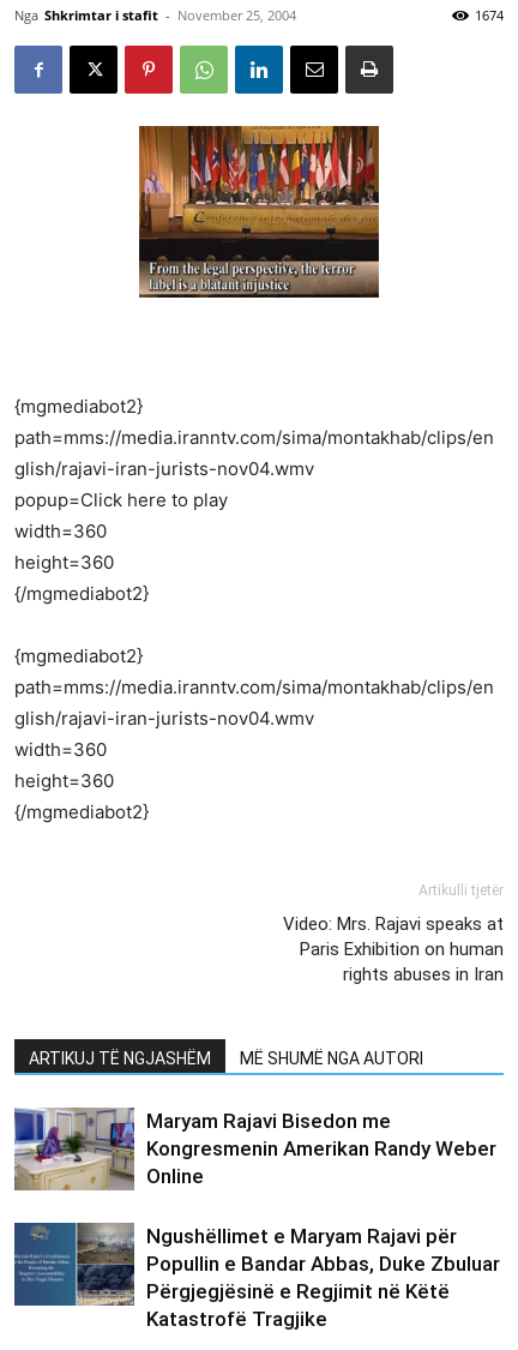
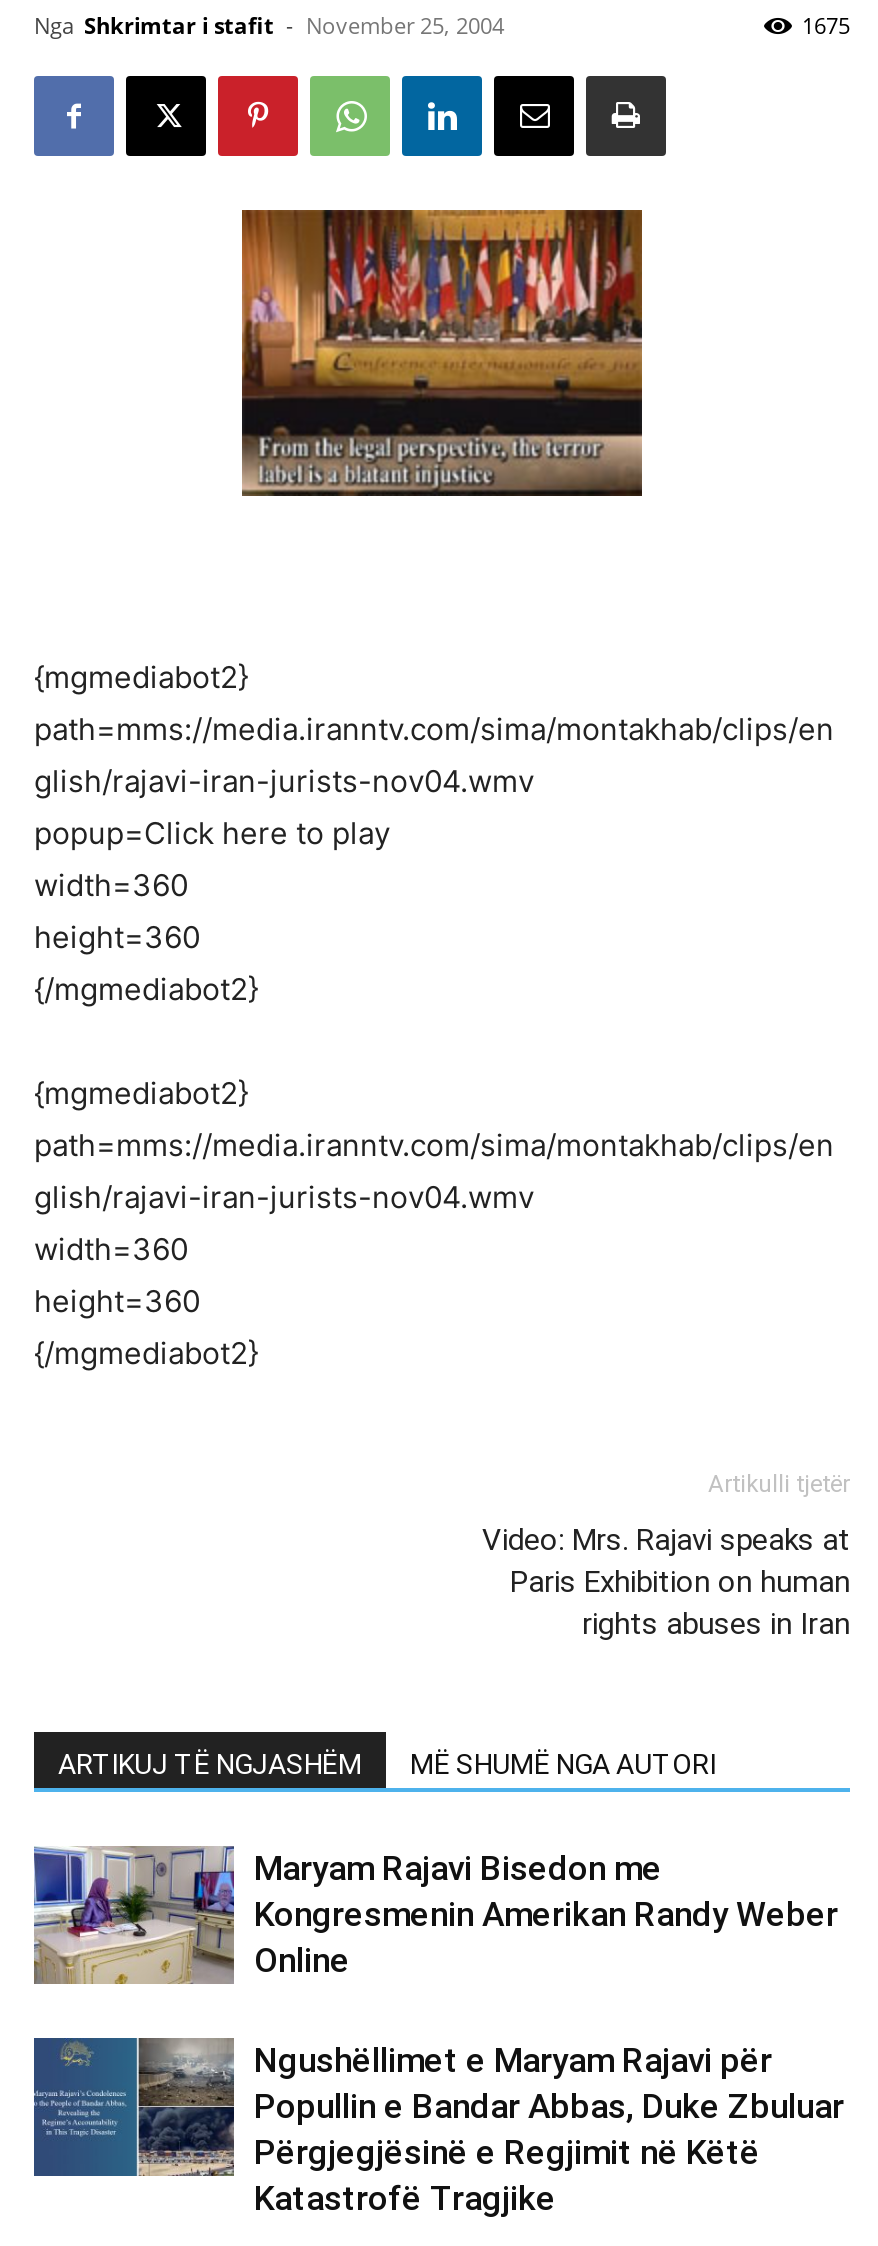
- 1674
+ 1675
